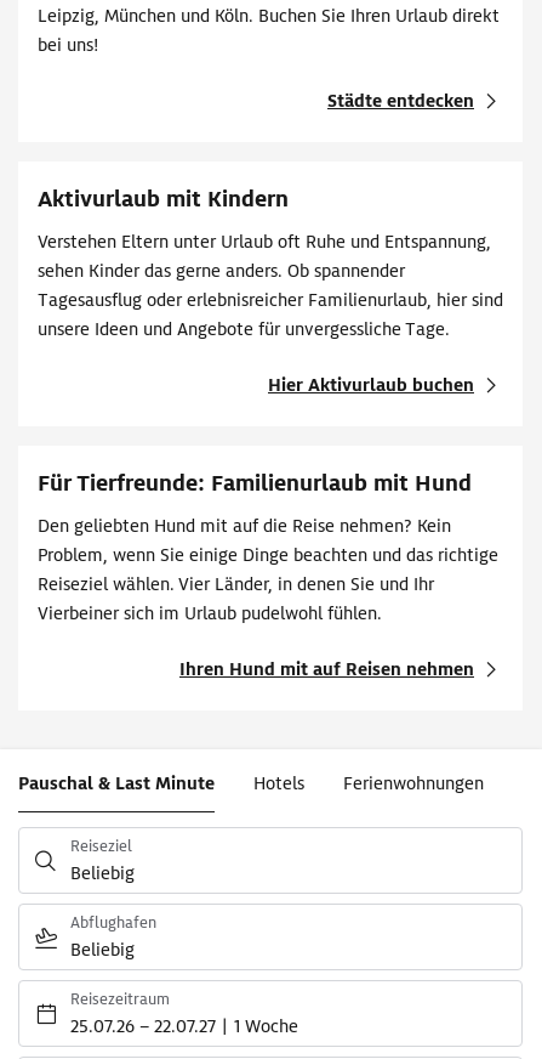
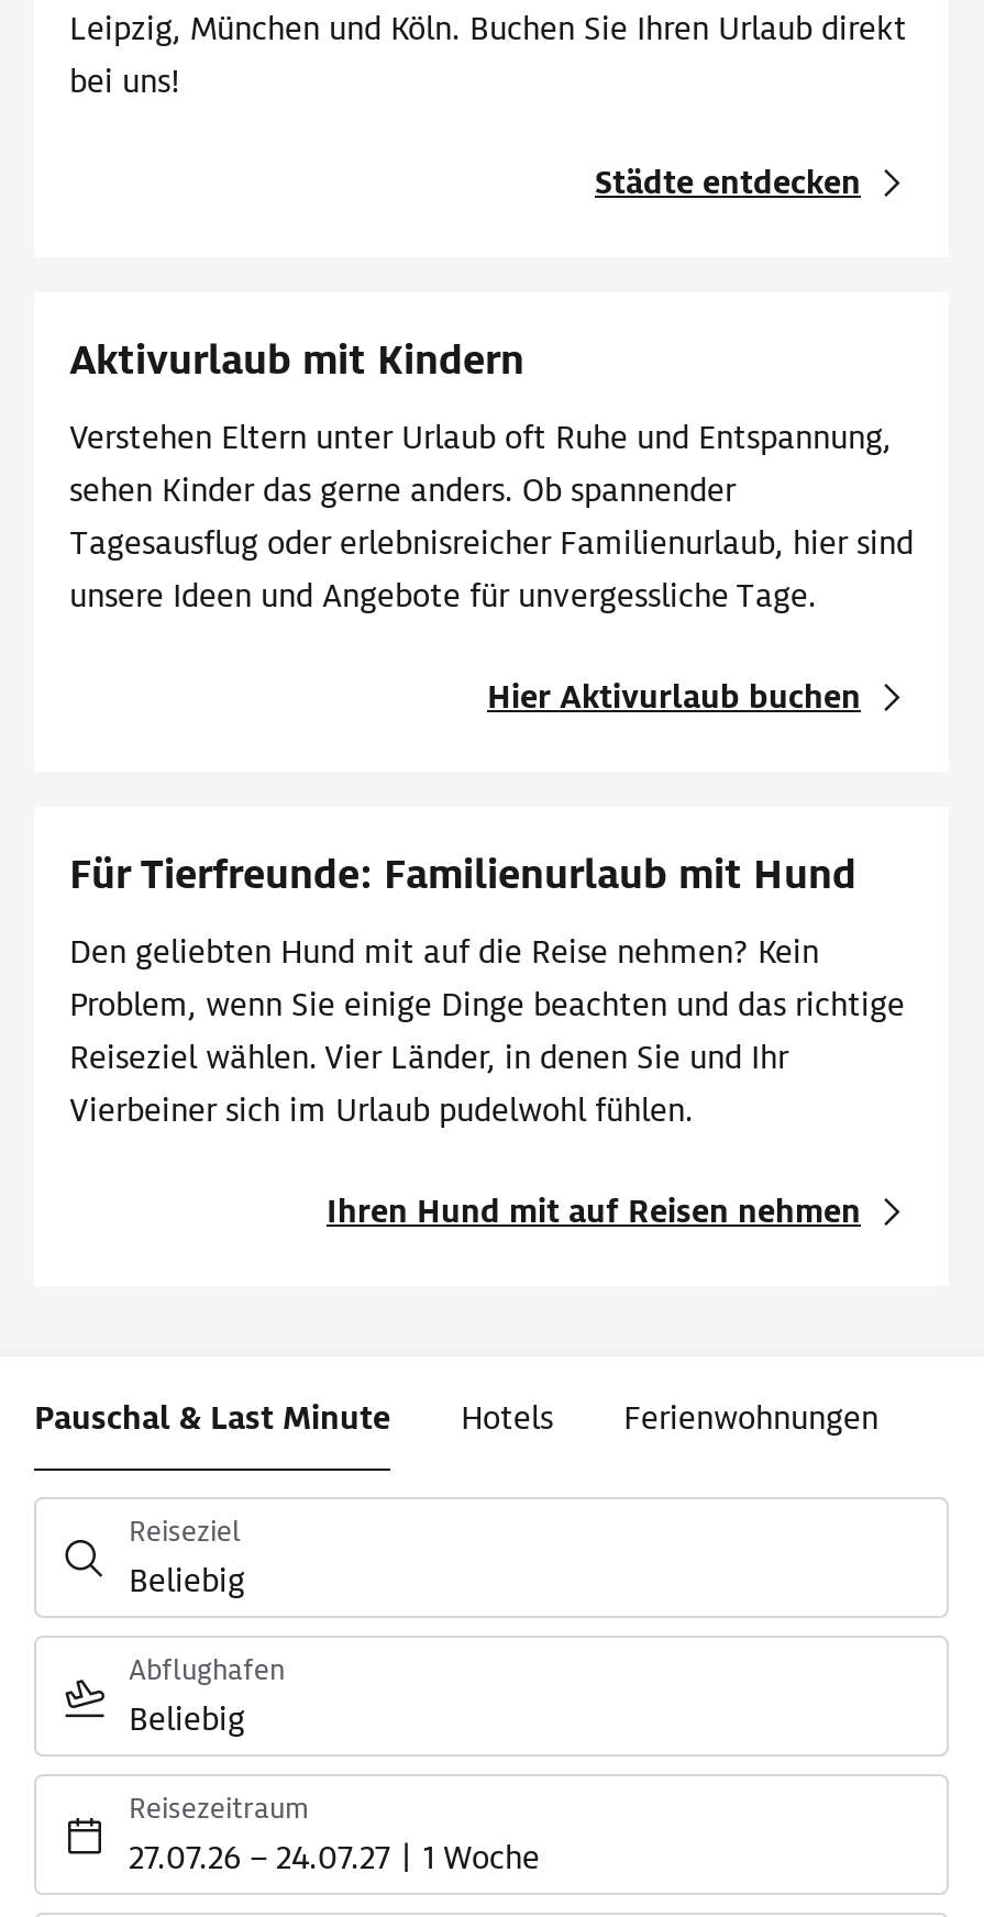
- 25.07.26 – 22.07.27 1 Woche
+ 27.07.26 – 24.07.27 1 Woche
